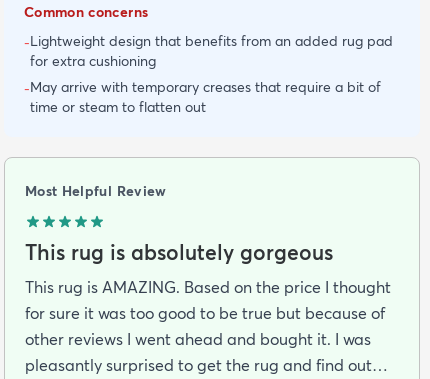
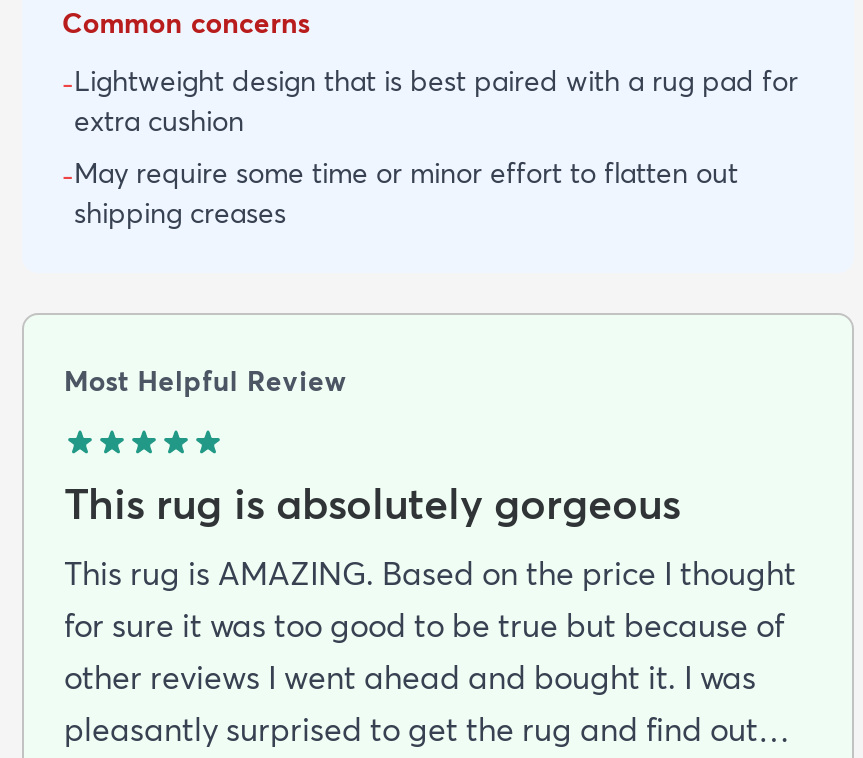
- -Lightweight design that benefits from an added rug pad
- for extra cushioning
- -May arrive with temporary creases that require a bit of
- time or steam to flatten out
+ -Lightweight design that is best paired with a rug pad for
+ extra cushion
+ -May require some time or minor effort to flatten out
+ shipping creases
